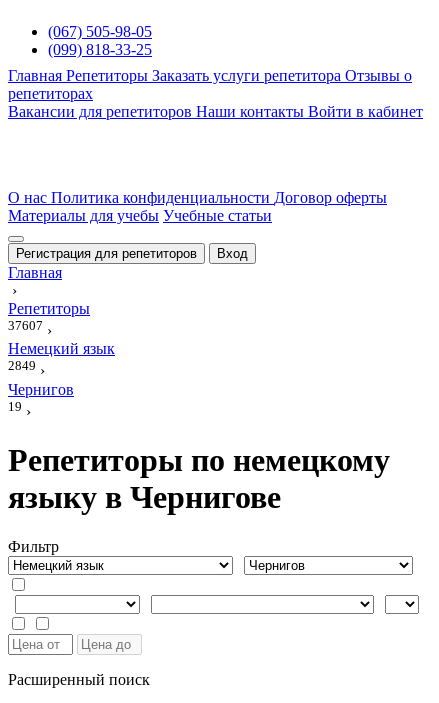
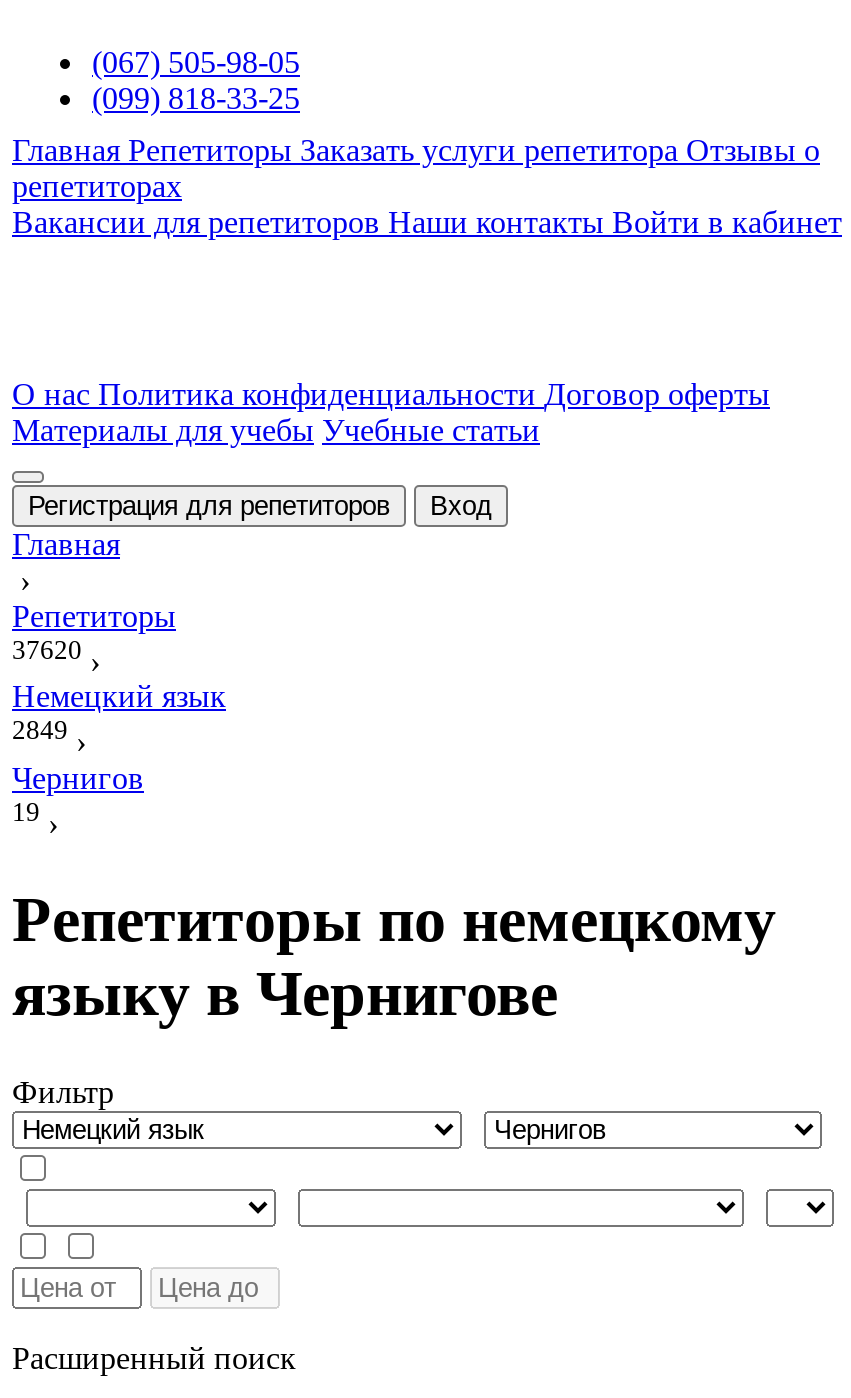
- 37607 ›
+ 37620 ›
